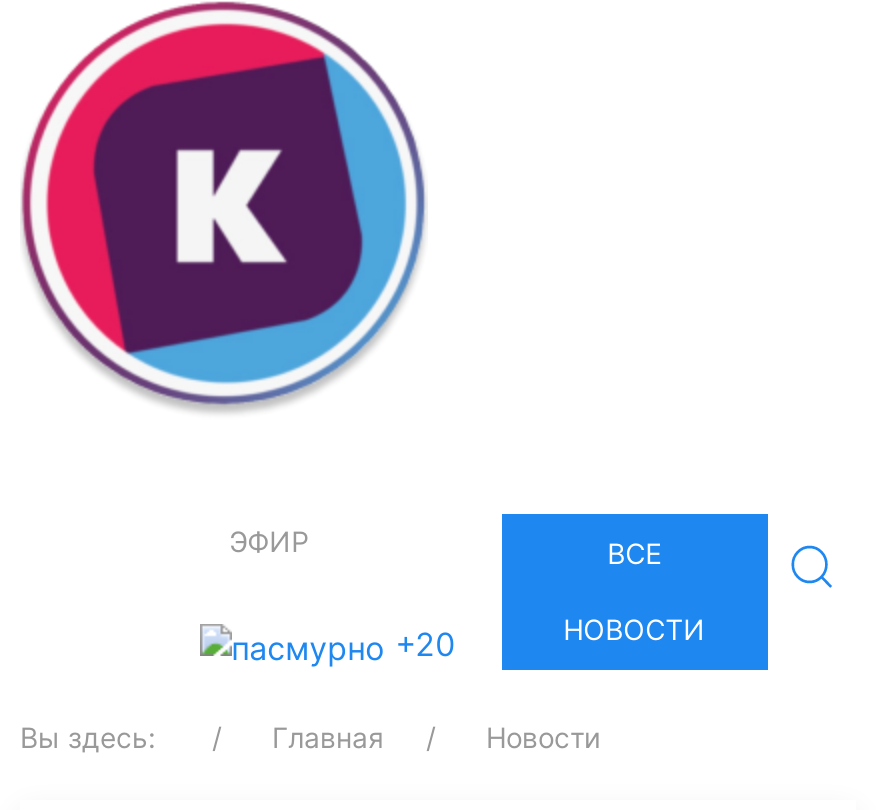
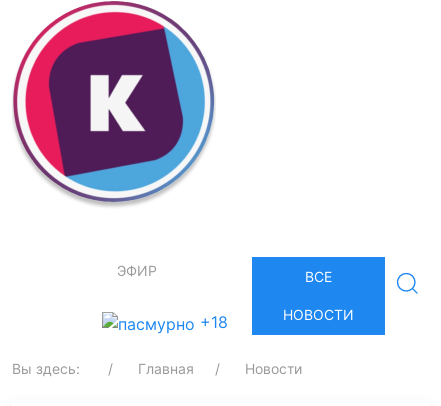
- +20
+ +18
